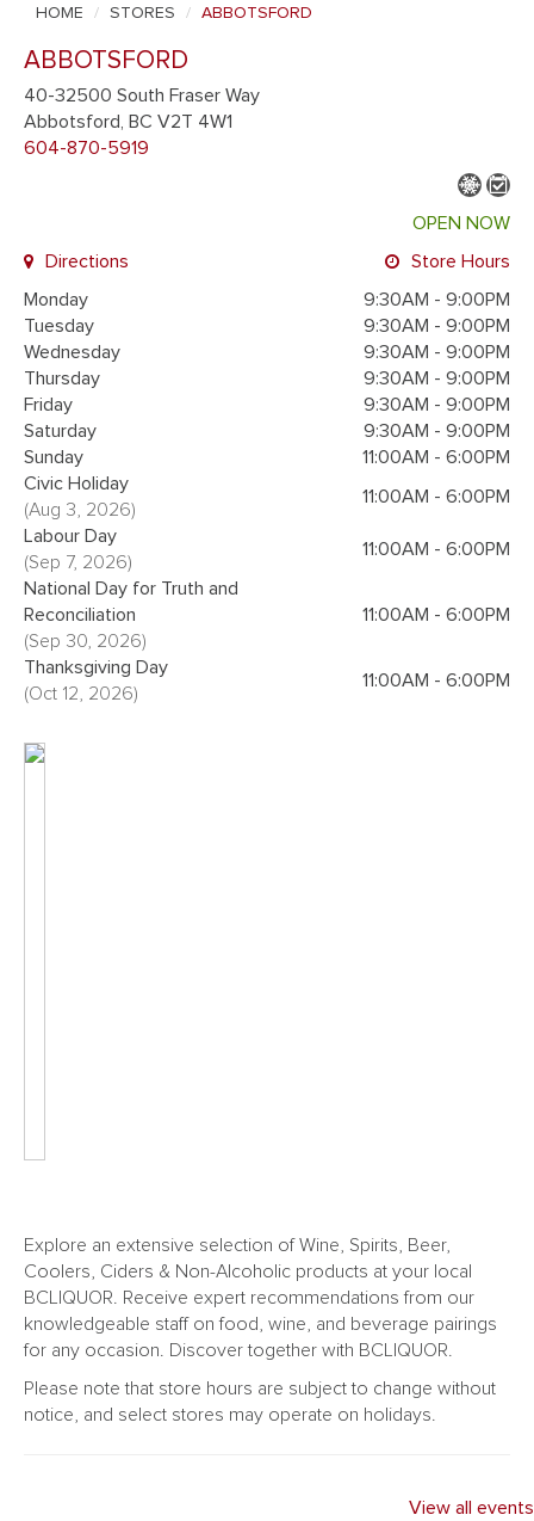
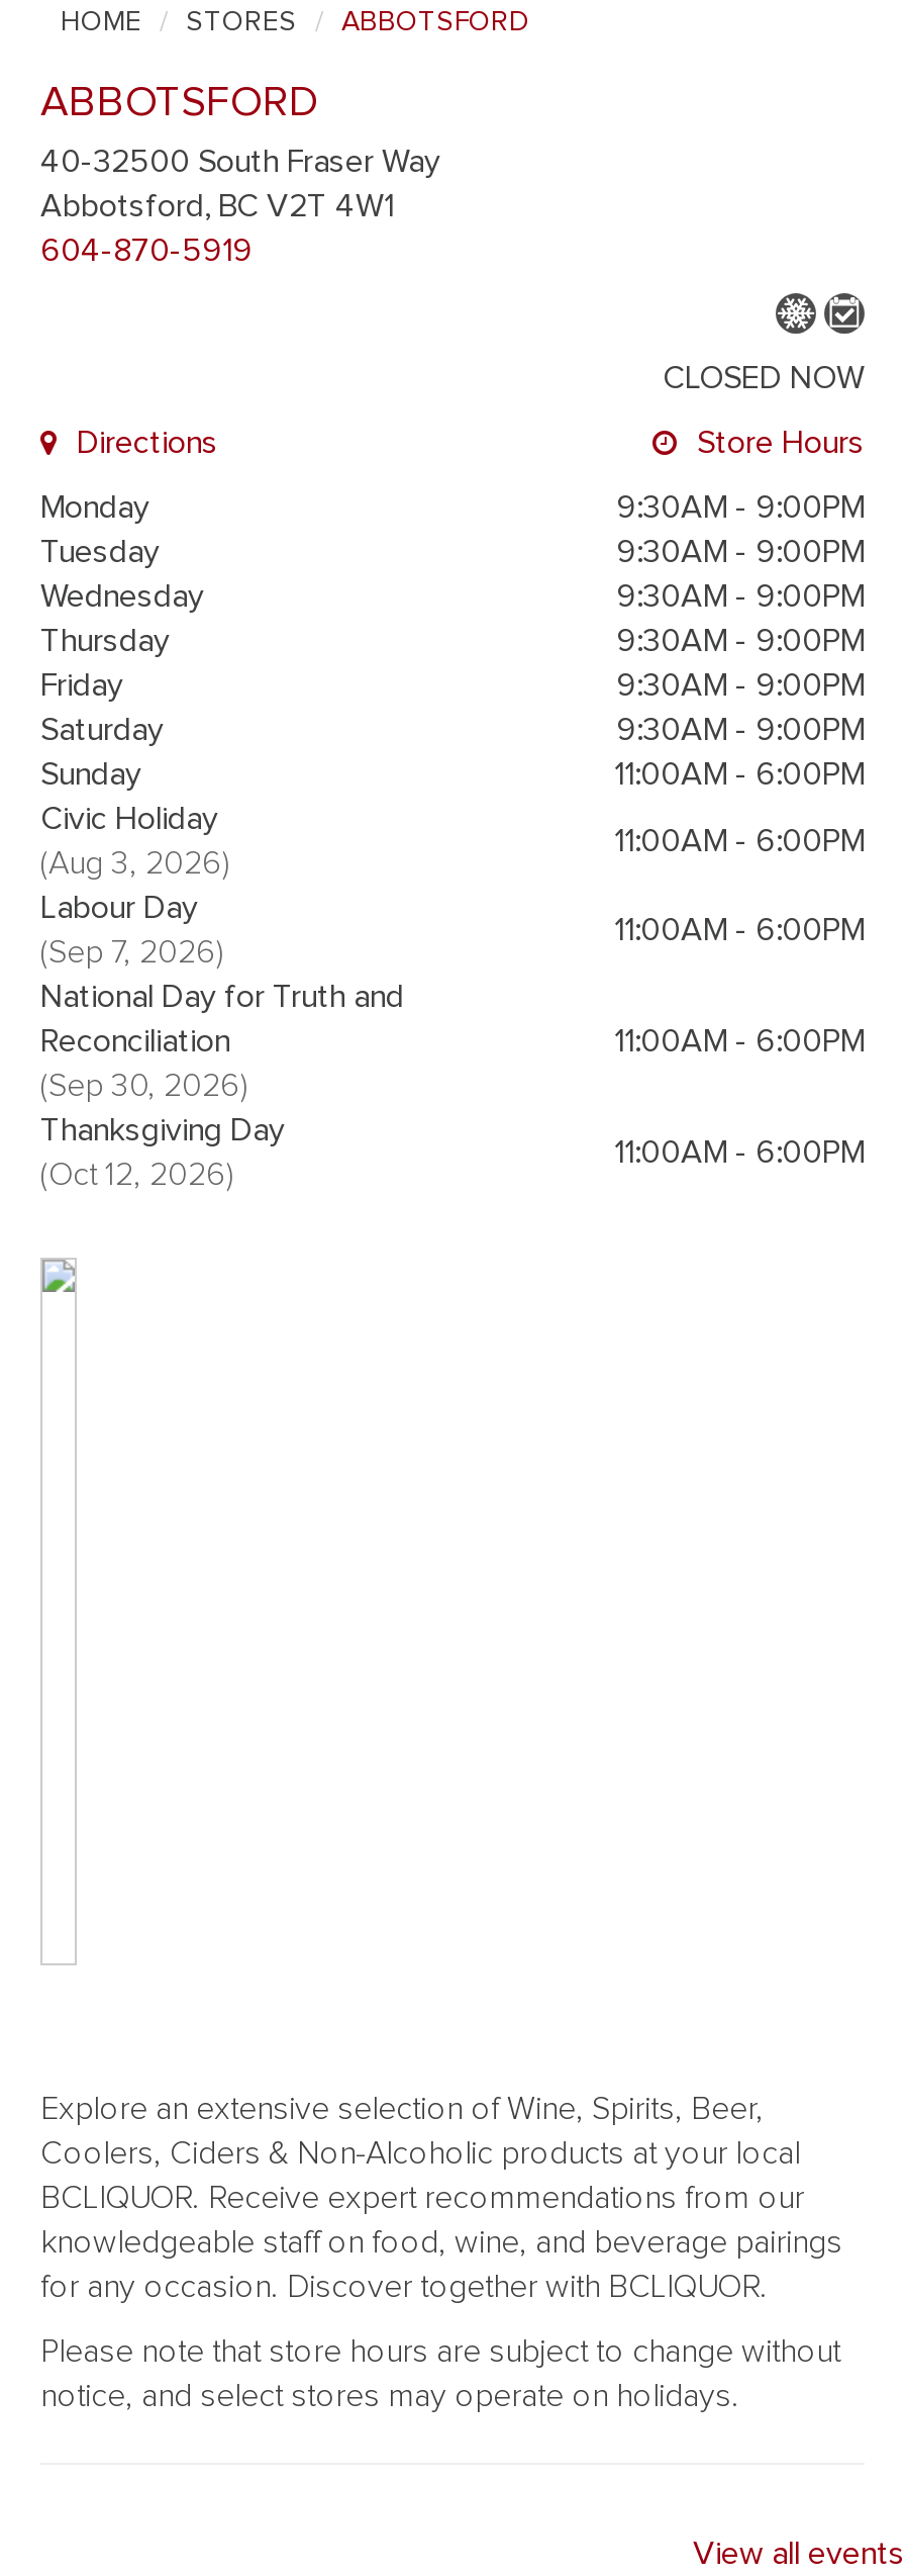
- OPEN NOW
+ CLOSED NOW
